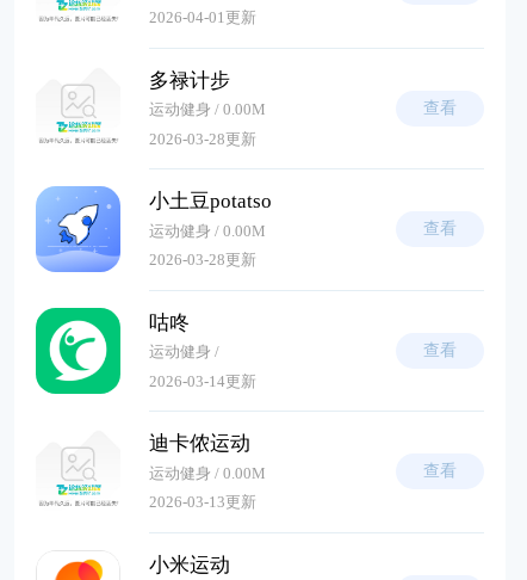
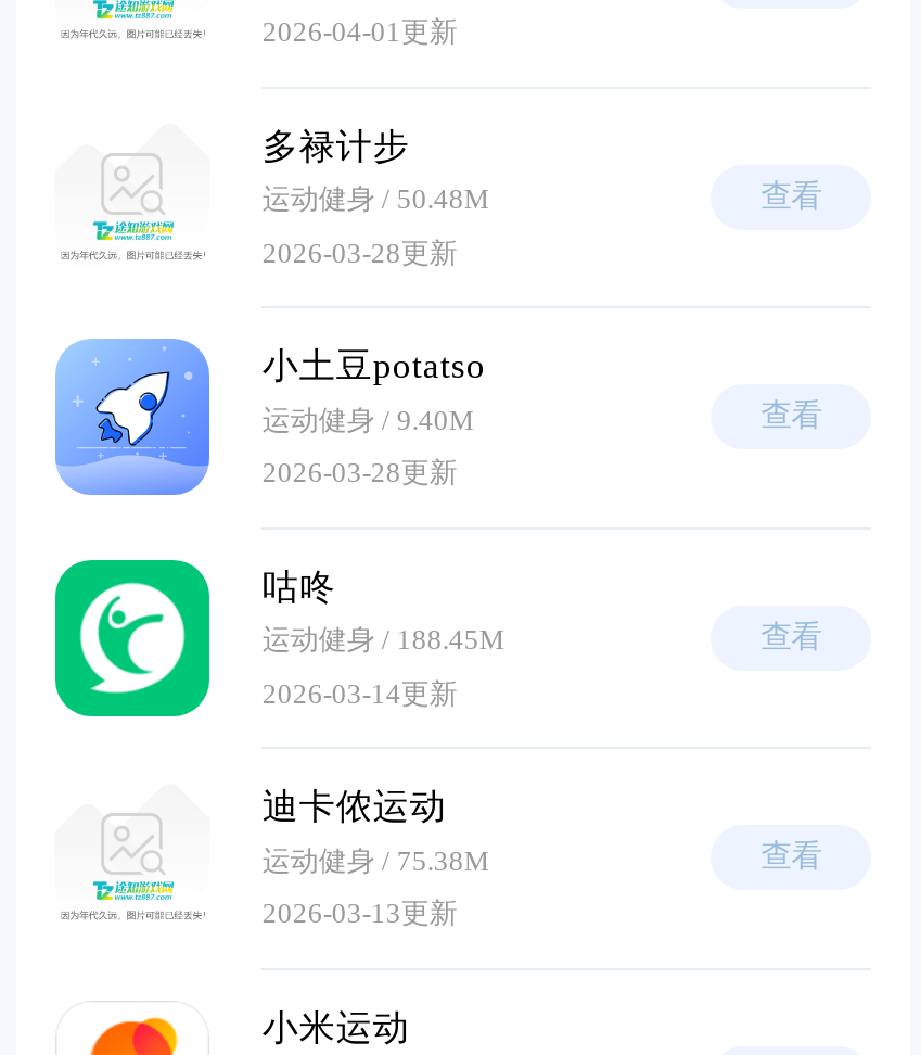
- 运动健身 / 0.00M
+ 运动健身 / 50.48M

- 运动健身 / 0.00M
+ 运动健身 / 9.40M

- 运动健身 /
+ 运动健身 / 188.45M

- 运动健身 / 0.00M
+ 运动健身 / 75.38M
